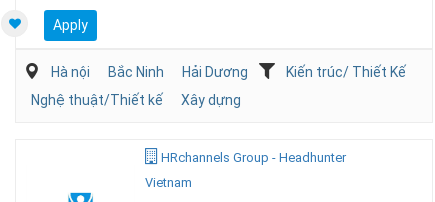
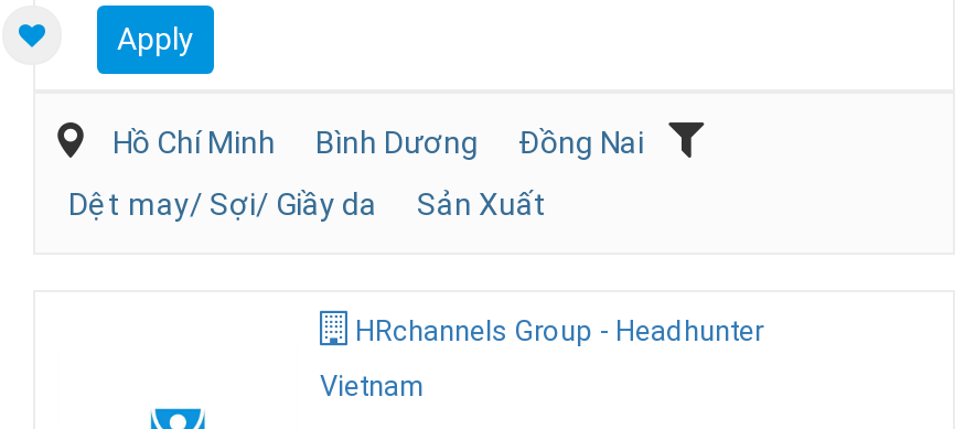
- Hà nội
- Bắc Ninh
- Hải Dương
- Kiến trúc/ Thiết Kế
+ Hồ Chí Minh
+ Bình Dương
+ Đồng Nai

- Nghệ thuật/Thiết kế
- Xây dựng
+ Dệt may/ Sợi/ Giầy da
+ Sản Xuất
